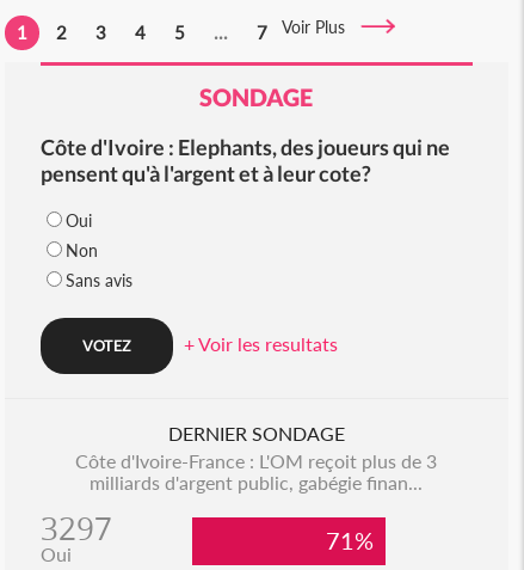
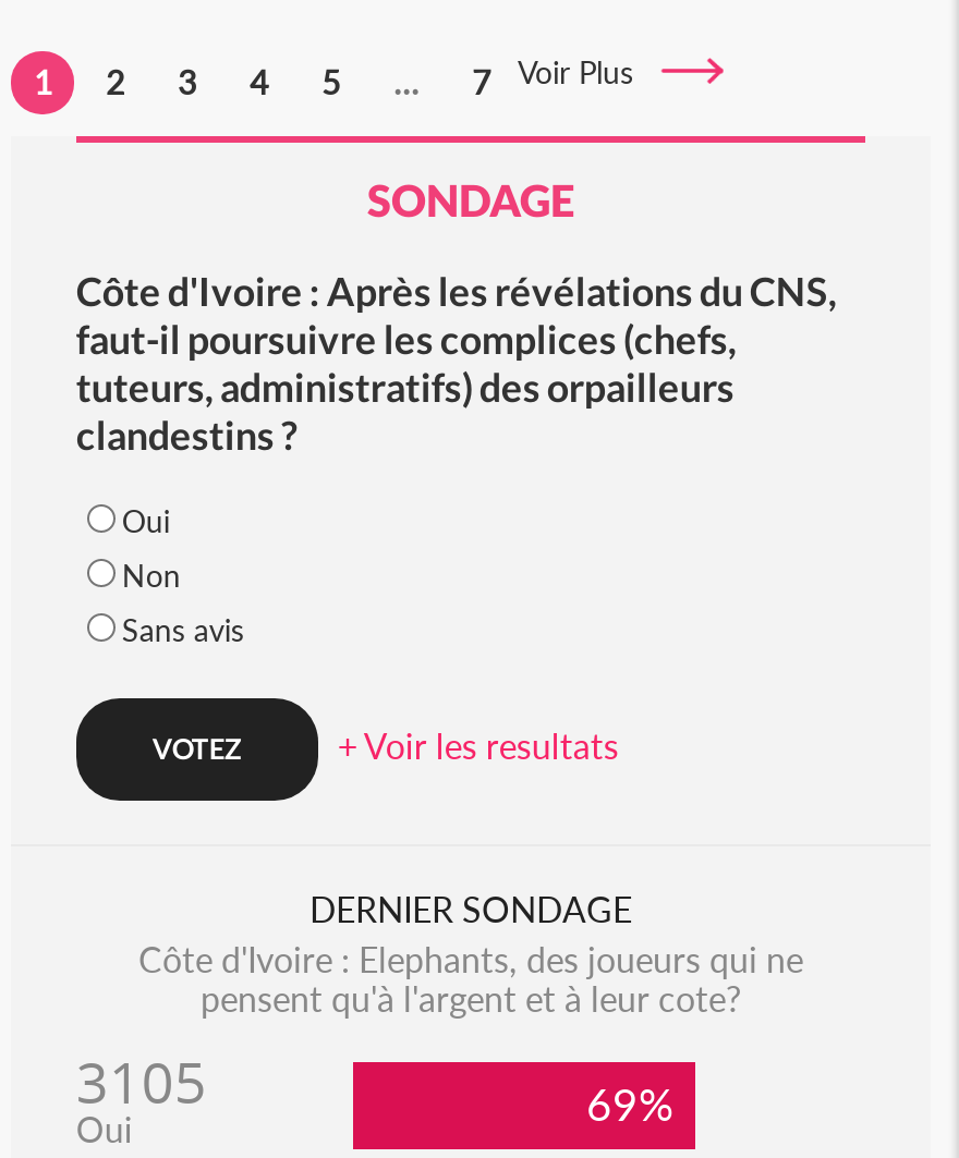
+ Côte d'Ivoire : Après les révélations du CNS,
+ faut-il poursuivre les complices (chefs,
+ tuteurs, administratifs) des orpailleurs
+ clandestins ?

moved down: Côte d'Ivoire : Elephants, des joueurs qui ne | pensent qu'à l'argent et à leur cote?

- Côte d'Ivoire-France : L'OM reçoit plus de 3
- milliards d'argent public, gabégie finan...
- 3297
+ 3105

- 71%
+ 69%
